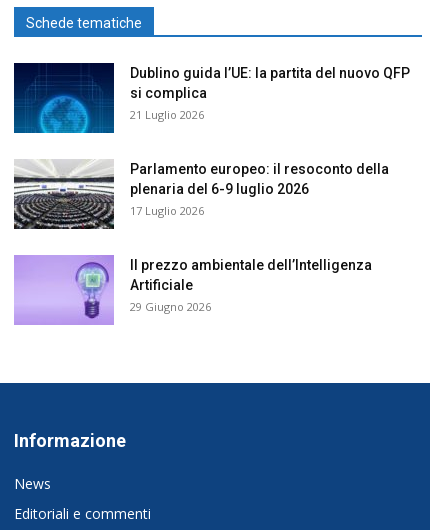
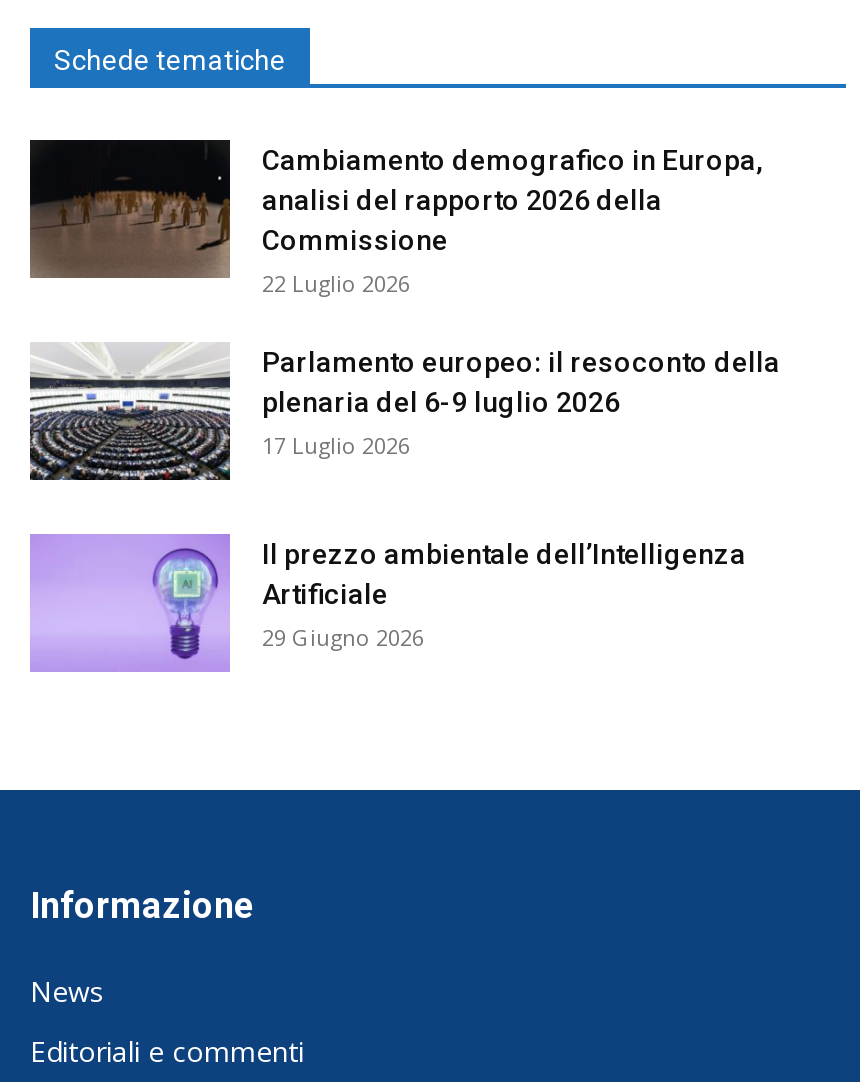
- [image]
- Dublino guida l’UE: la partita del nuovo QFP
- si complica
- 21 Luglio 2026
+ [image]
+ Cambiamento demografico in Europa,
+ analisi del rapporto 2026 della
+ Commissione
+ 22 Luglio 2026
